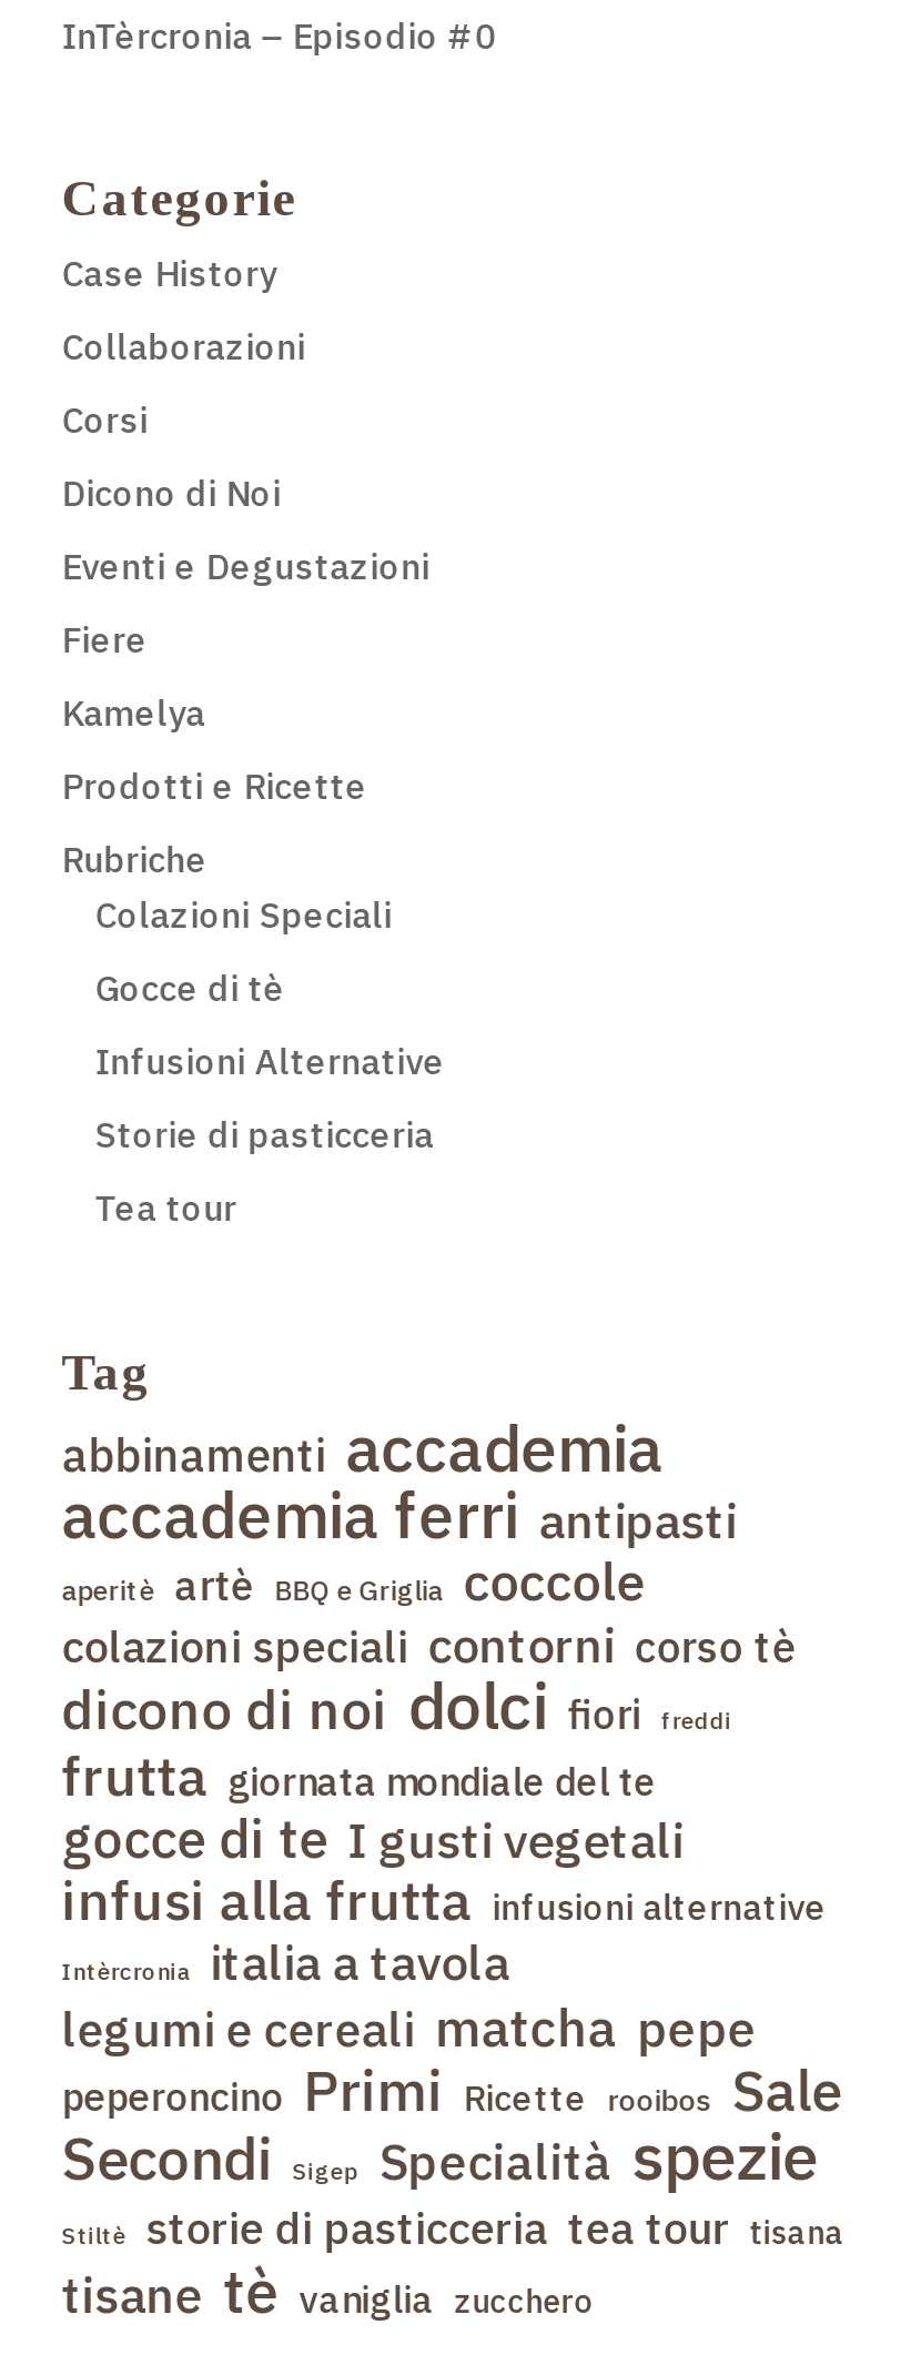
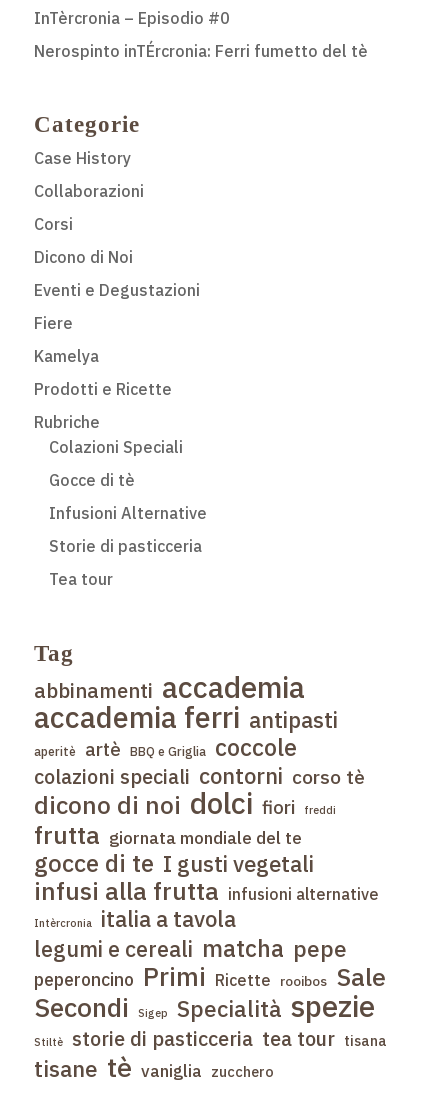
+ Nerospinto inTÉrcronia: Ferri fumetto del tè
